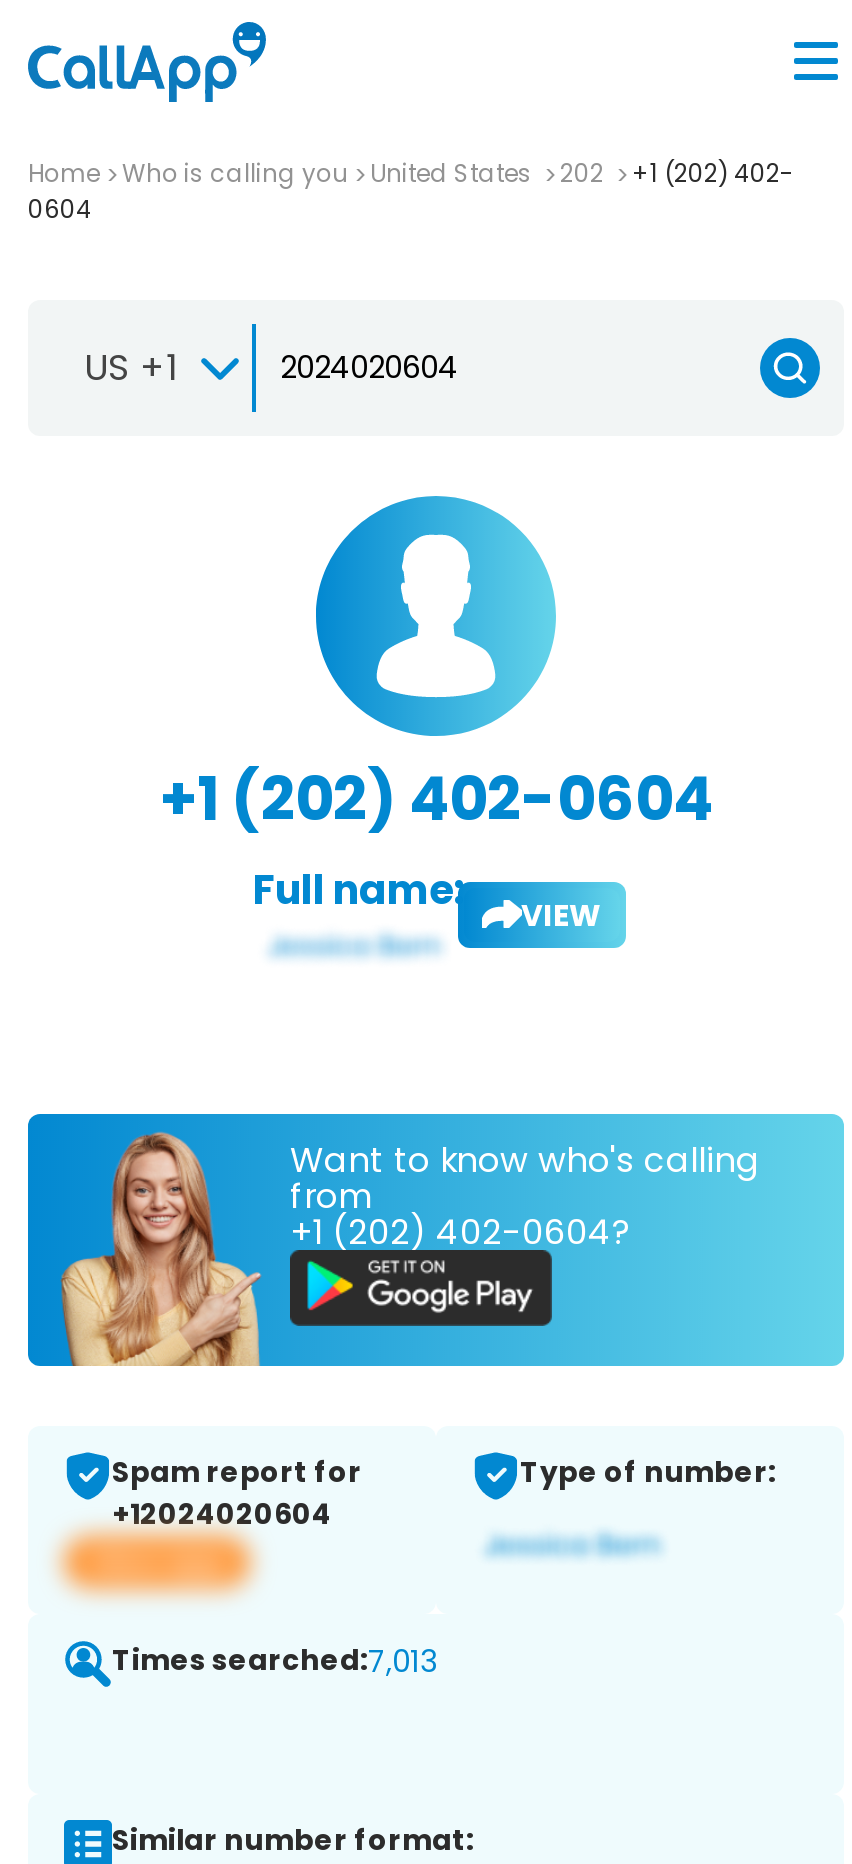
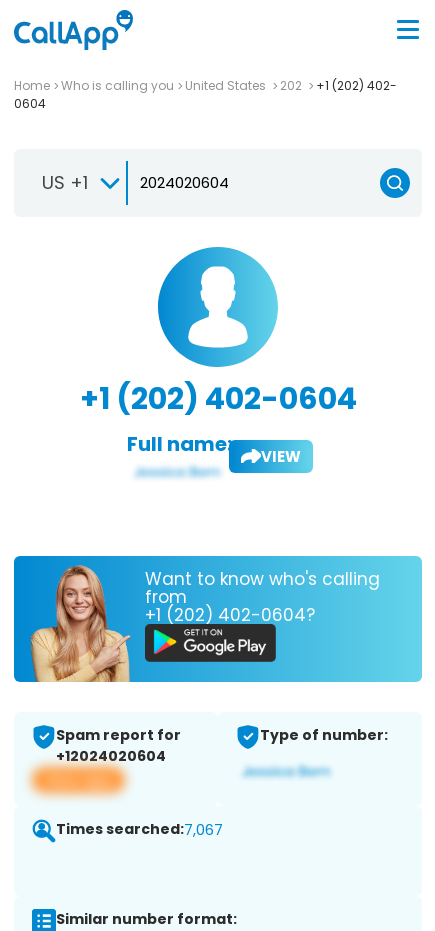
- Times searched:7,013
+ Times searched:7,067
